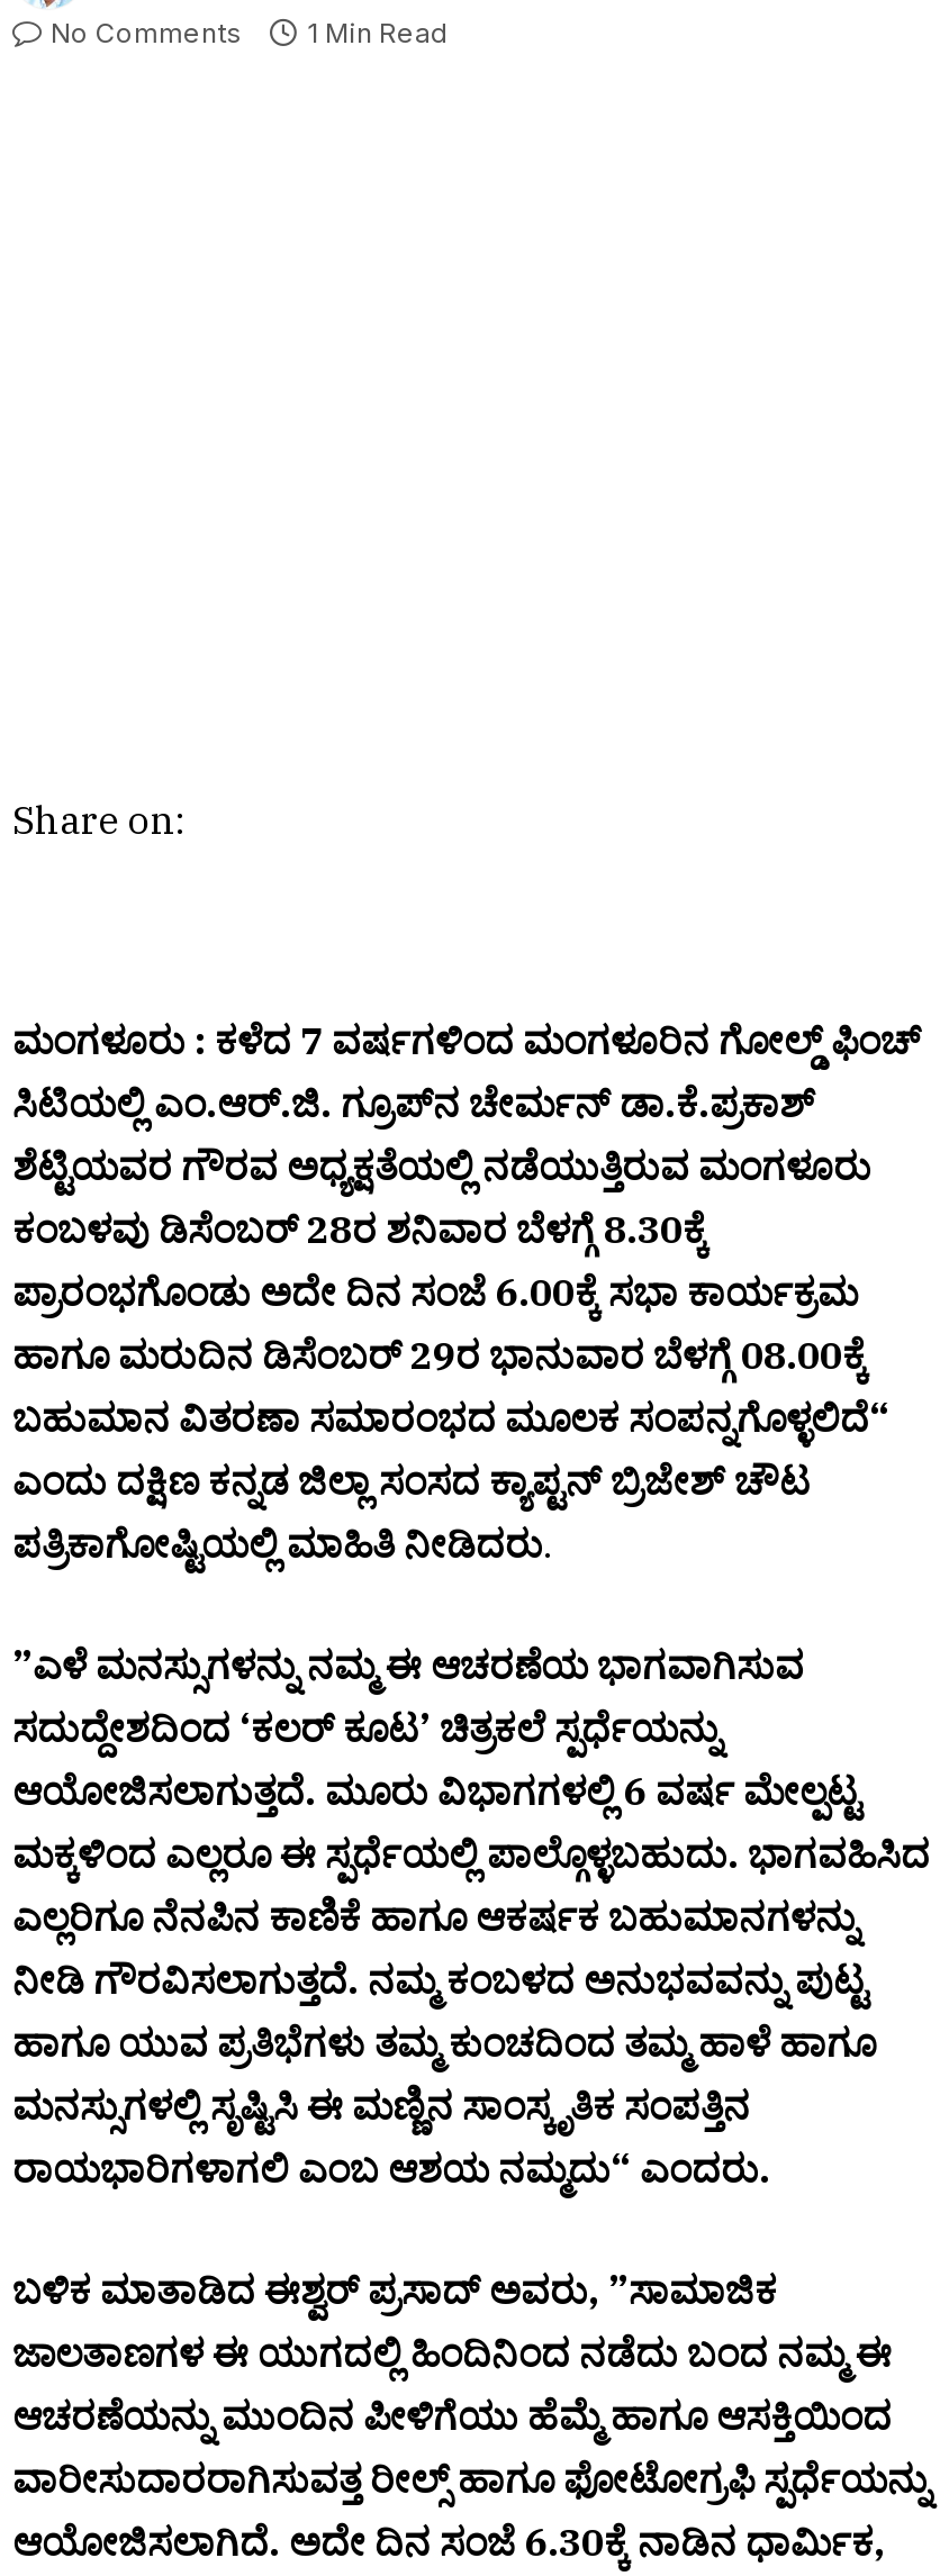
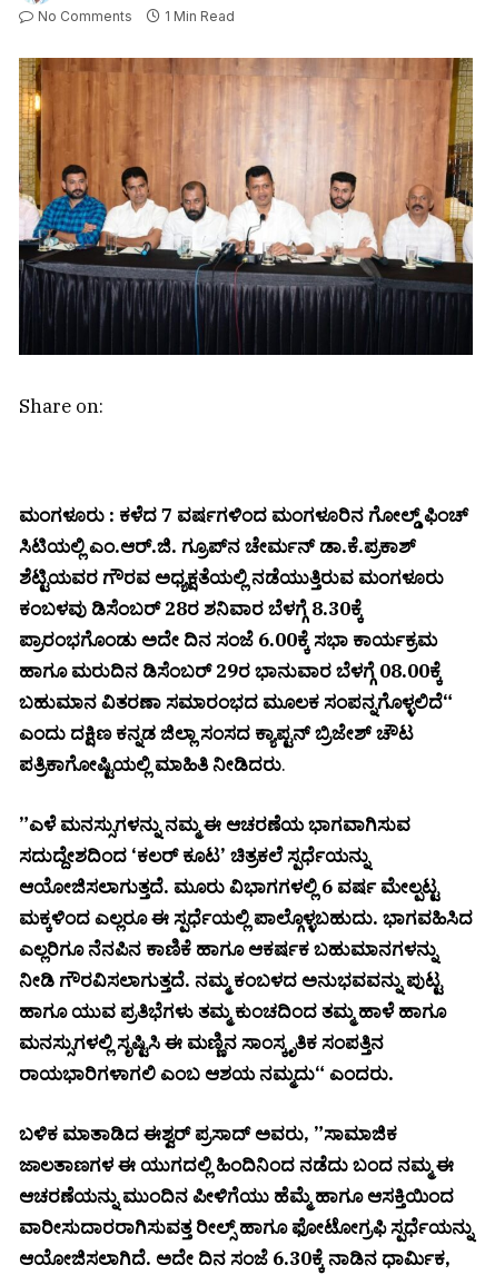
+ [image]
